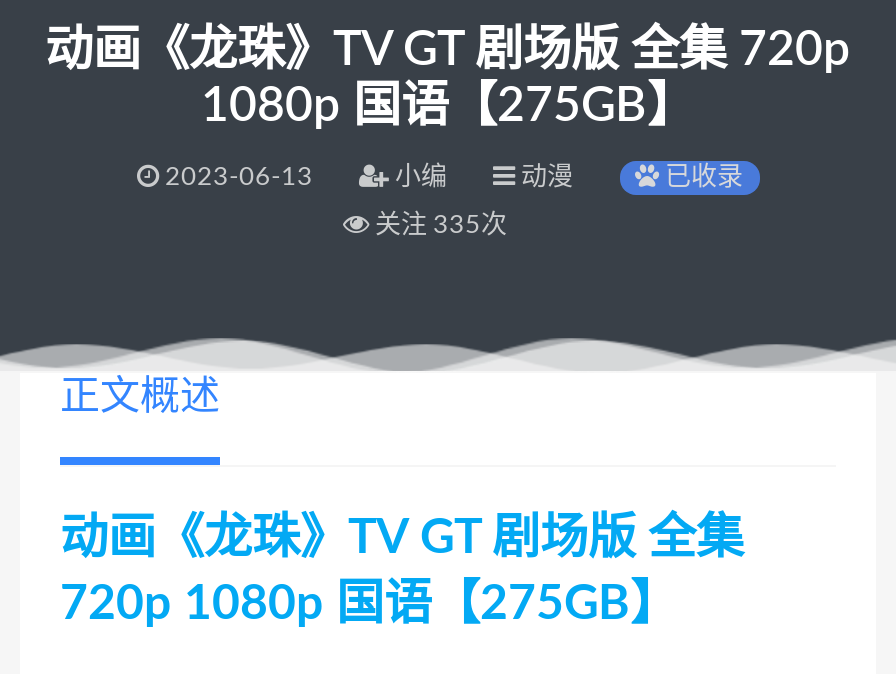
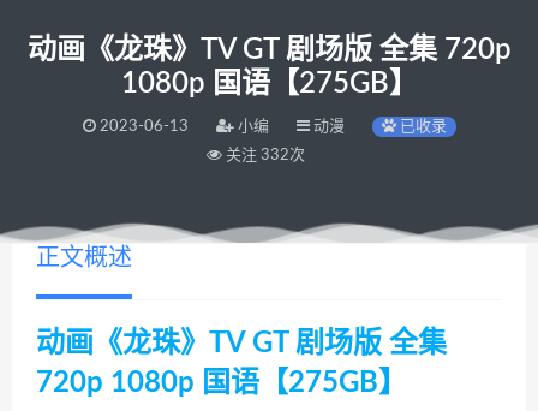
- 关注 335次
+ 关注 332次
